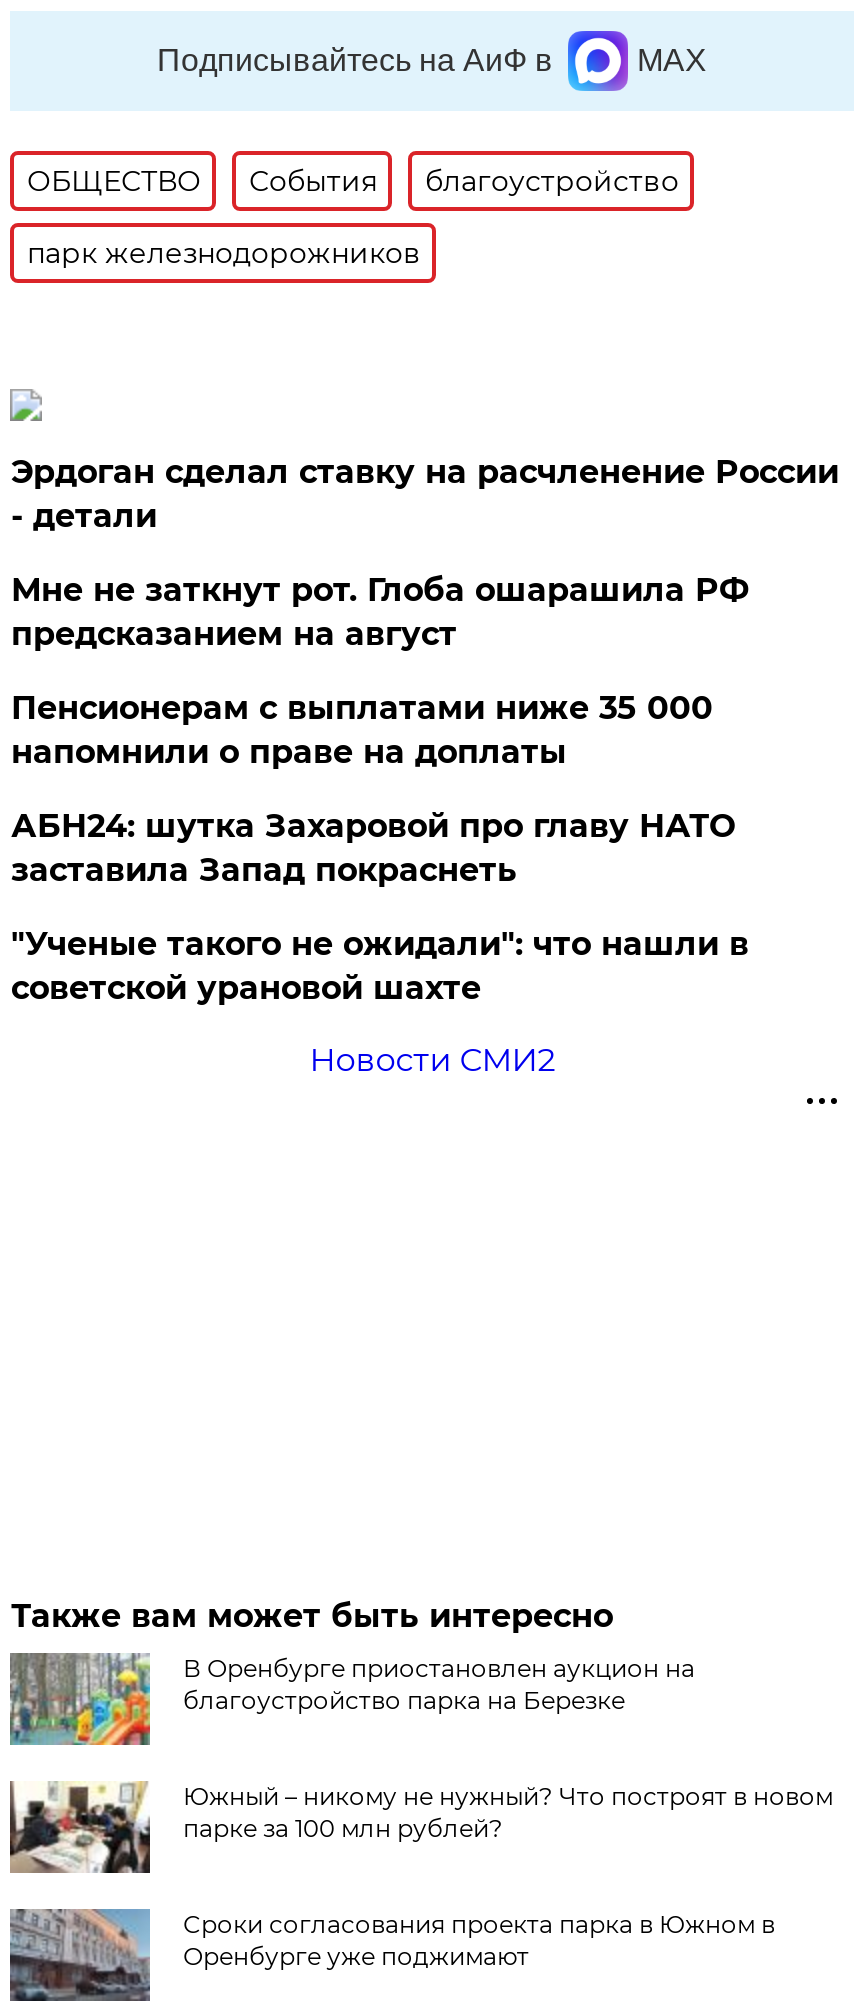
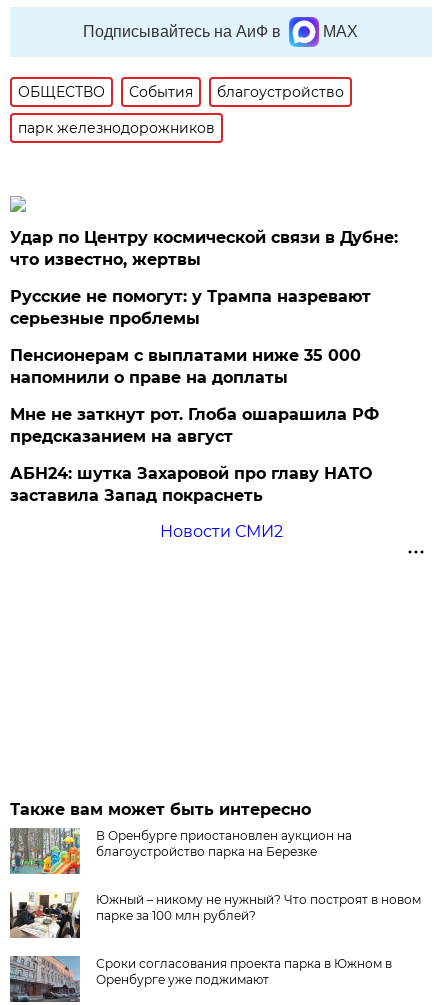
+ Русские не помогут: у Трампа назревают
+ серьезные проблемы

- Эрдоган сделал ставку на расчленение России
- - детали
+ Удар по Центру космической связи в Дубне:
+ что известно, жертвы

moved down: Мне не заткнут рот. Глоба ошарашила РФ | предсказанием на август

moved down: АБН24: шутка Захаровой про главу НАТО | заставила Запад покраснеть

- "Ученые такого не ожидали": что нашли в
- советской урановой шахте
